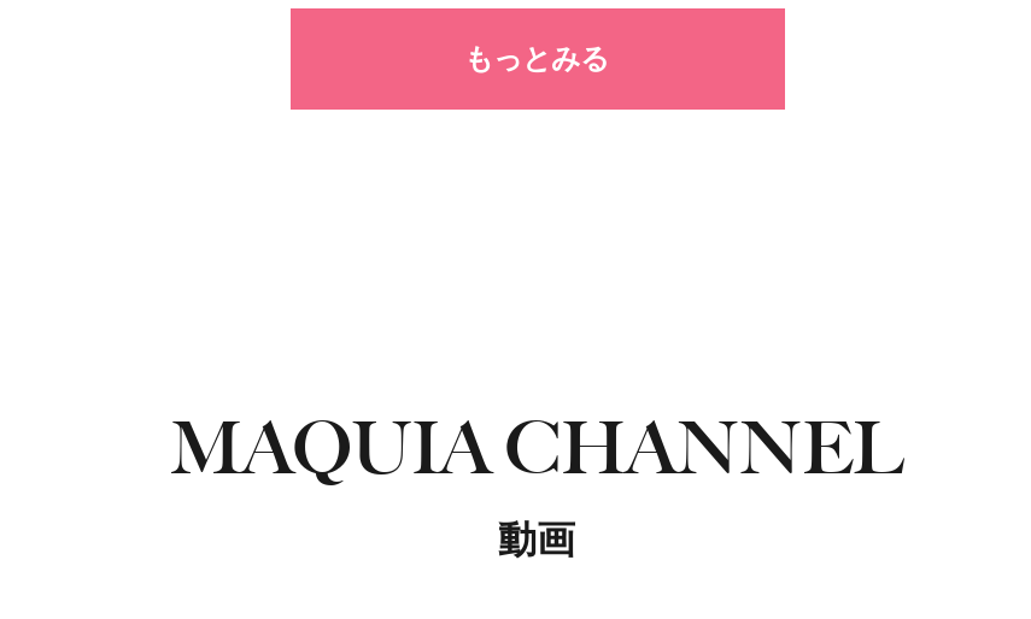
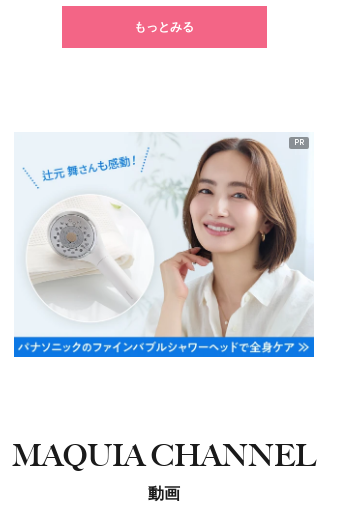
+ [image]
+ PR
